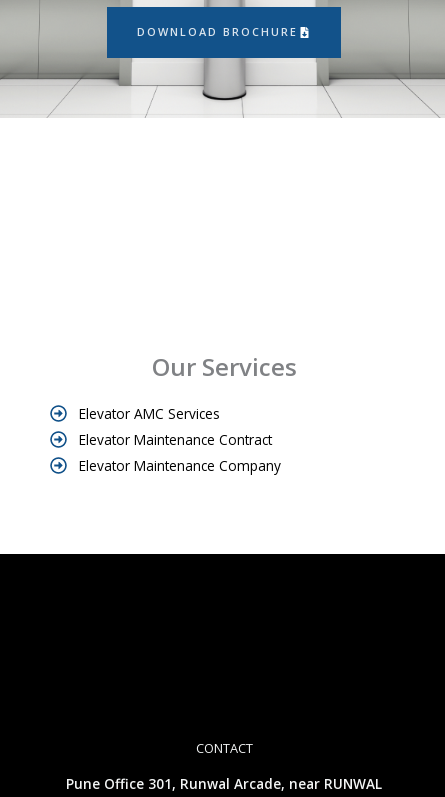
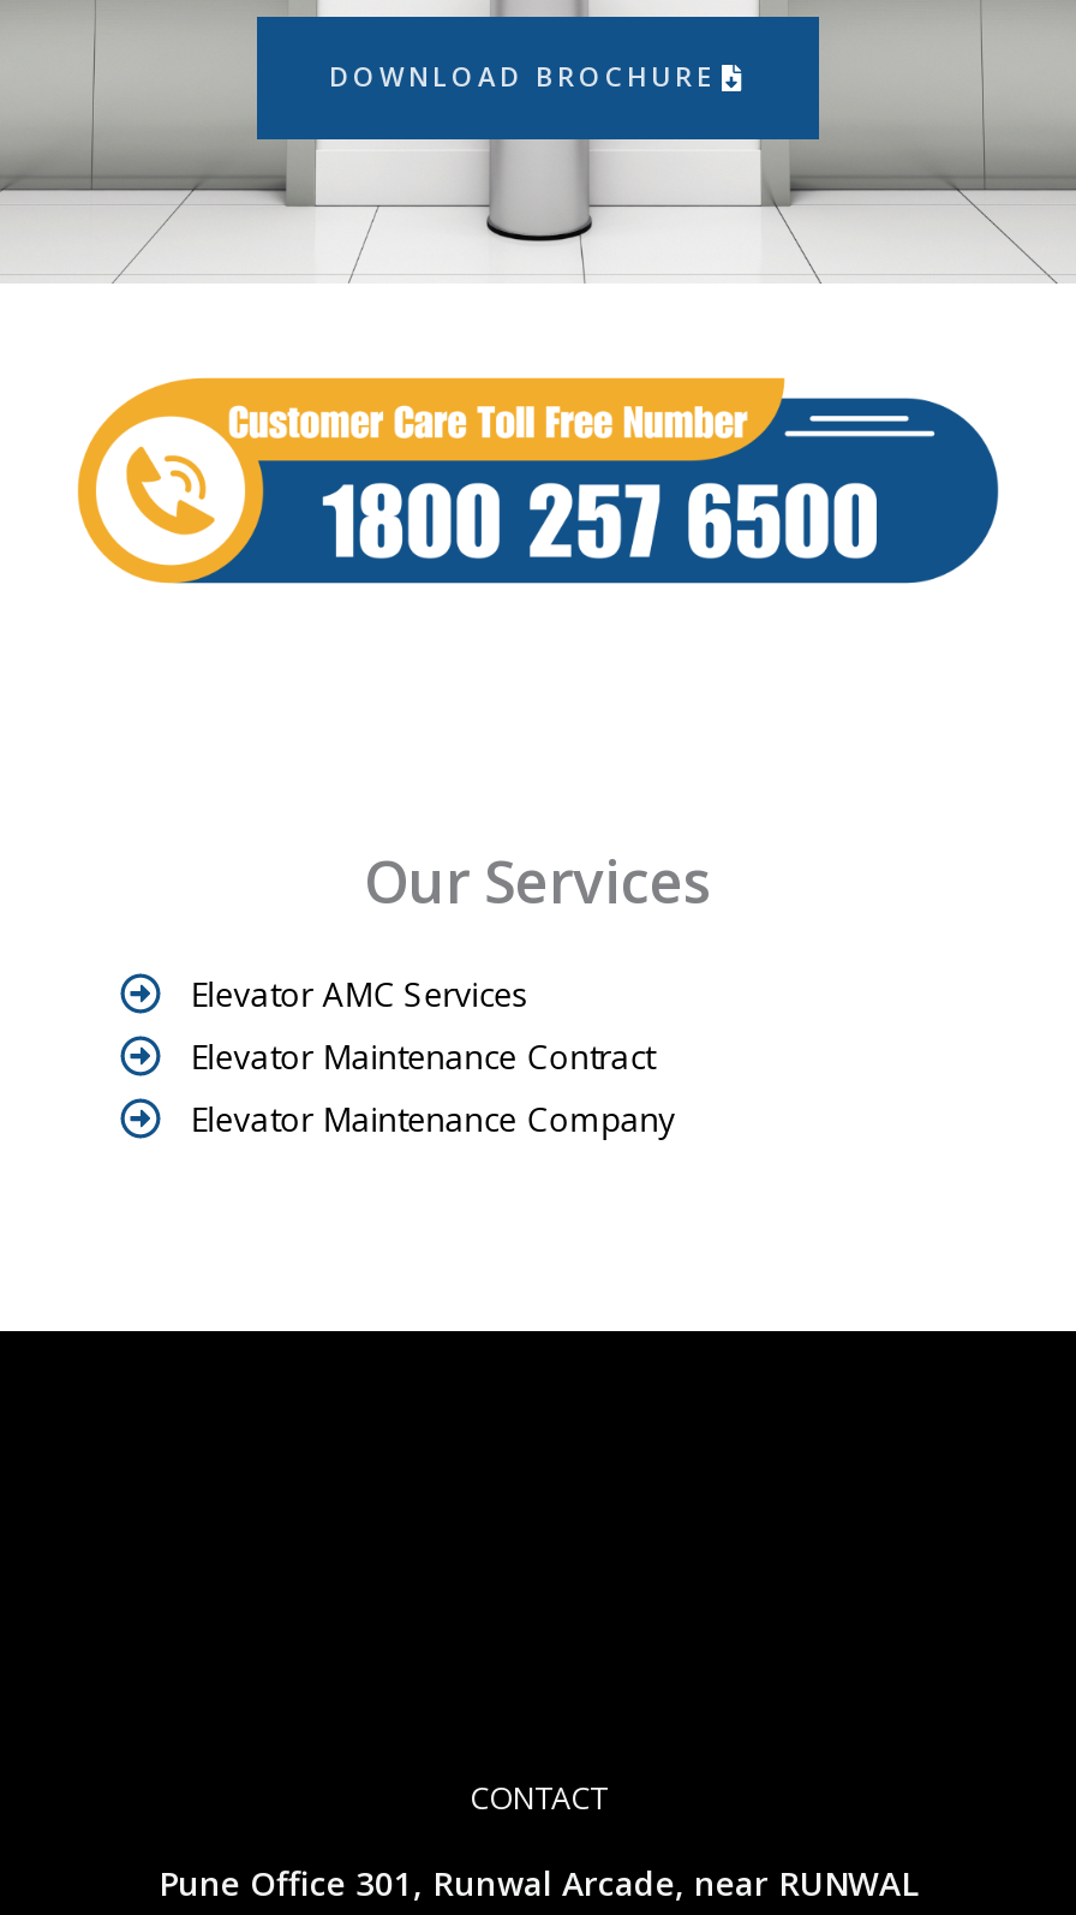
+ [image]
